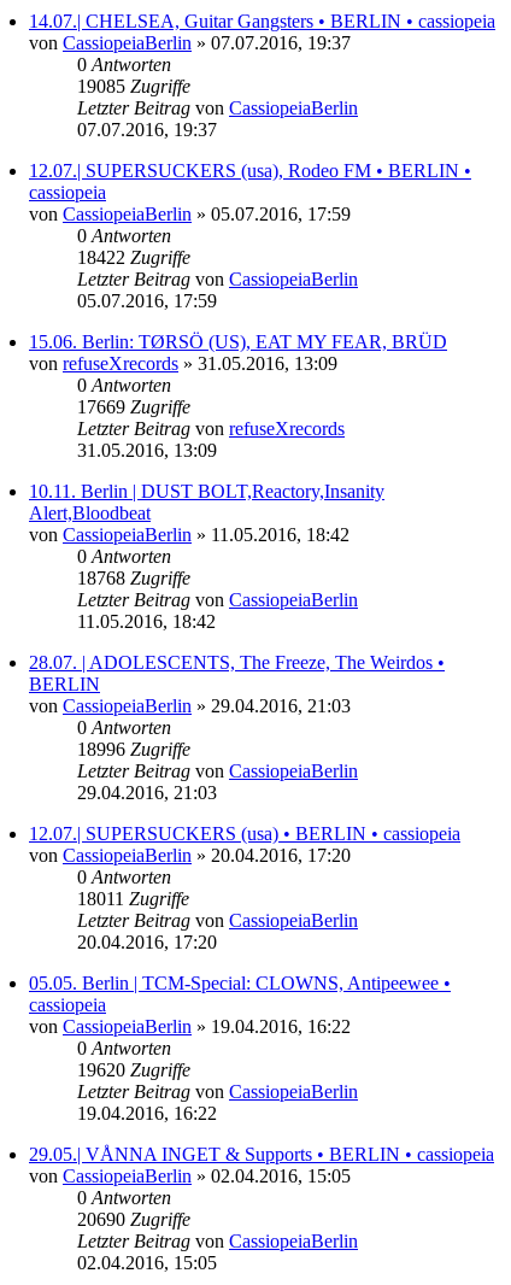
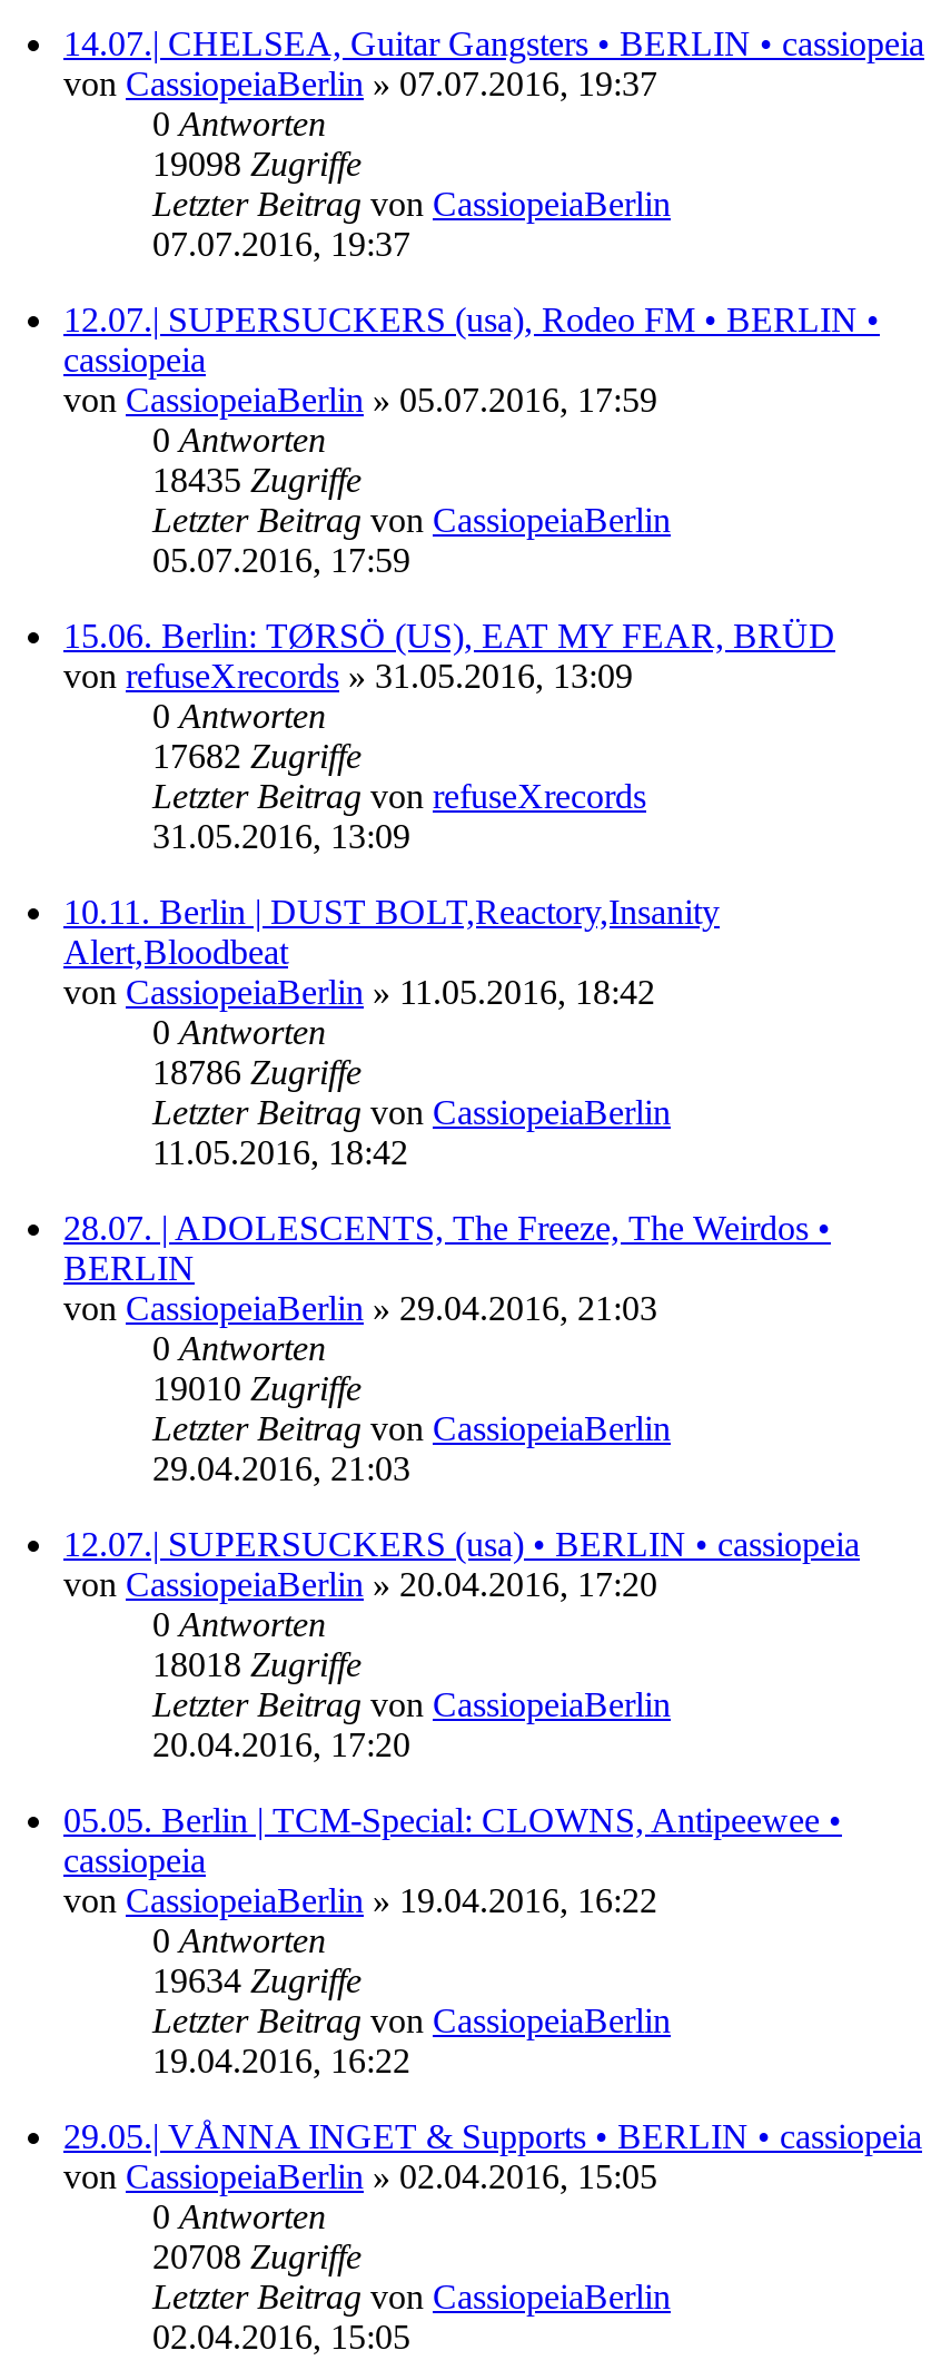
- 19085 Zugriffe
+ 19098 Zugriffe

- 18422 Zugriffe
+ 18435 Zugriffe

- 17669 Zugriffe
+ 17682 Zugriffe

- 18768 Zugriffe
+ 18786 Zugriffe

- 18996 Zugriffe
+ 19010 Zugriffe

- 18011 Zugriffe
+ 18018 Zugriffe

- 19620 Zugriffe
+ 19634 Zugriffe

- 20690 Zugriffe
+ 20708 Zugriffe
